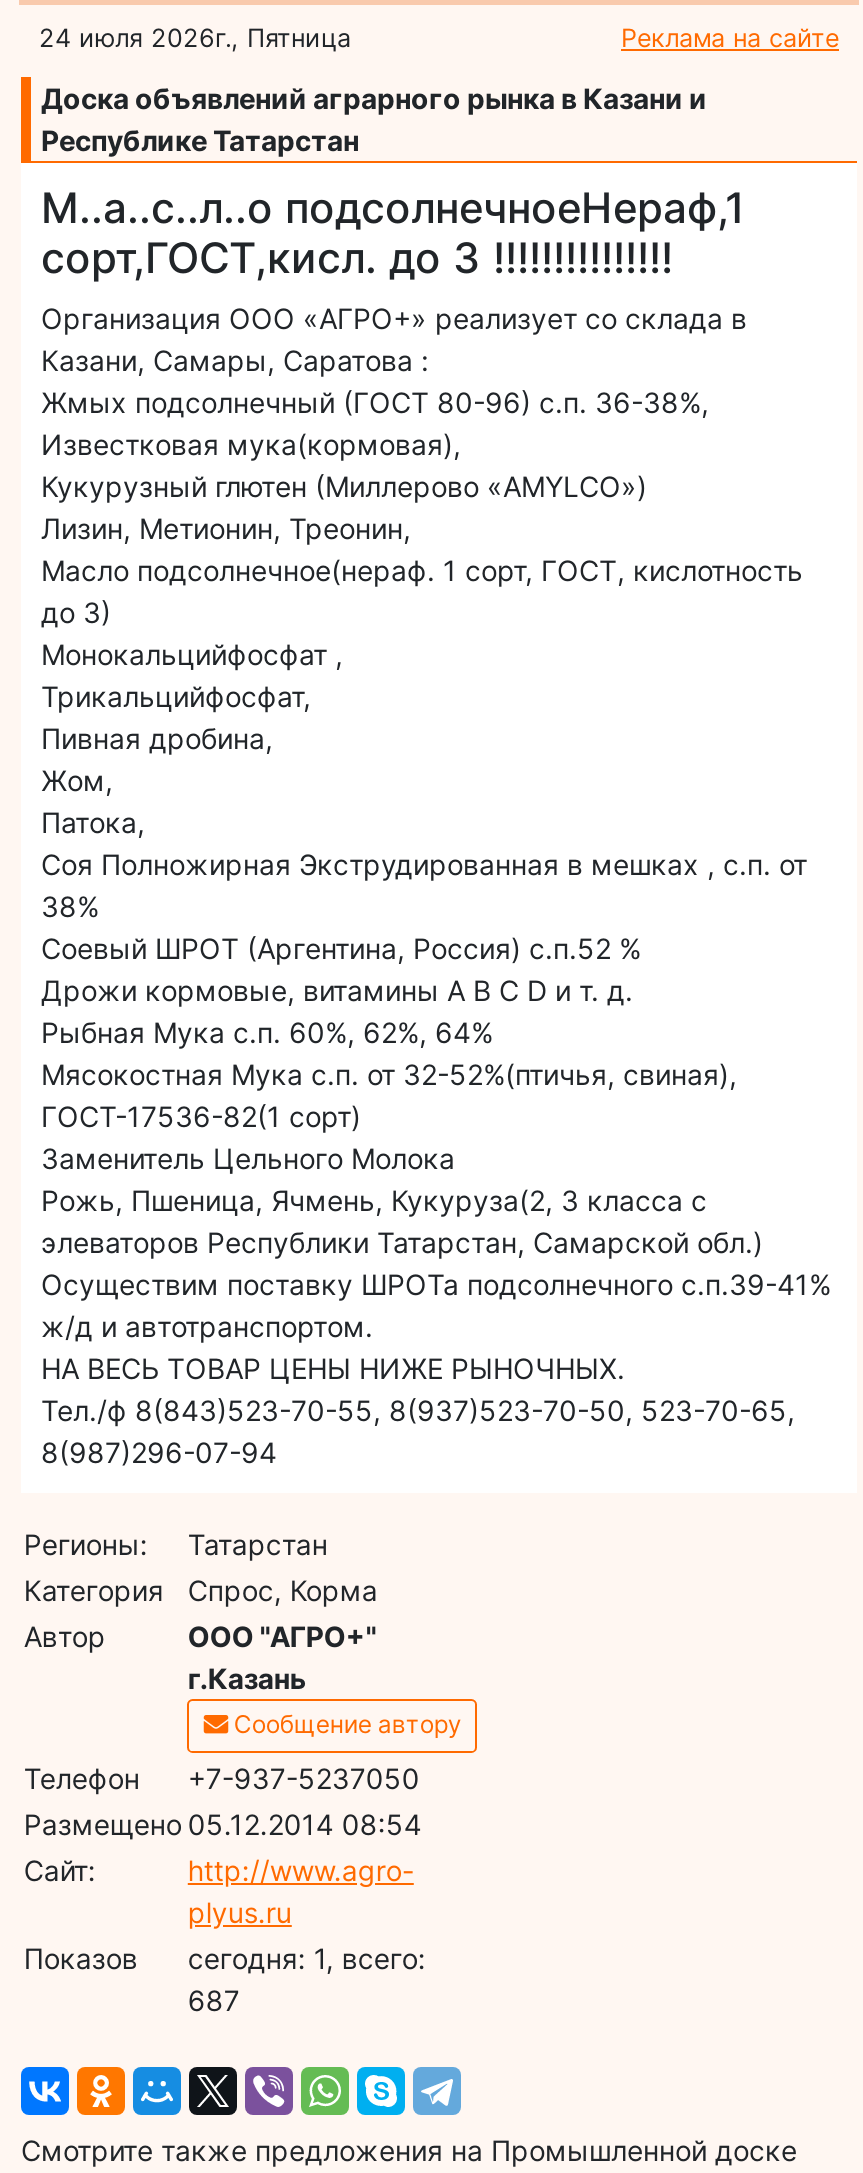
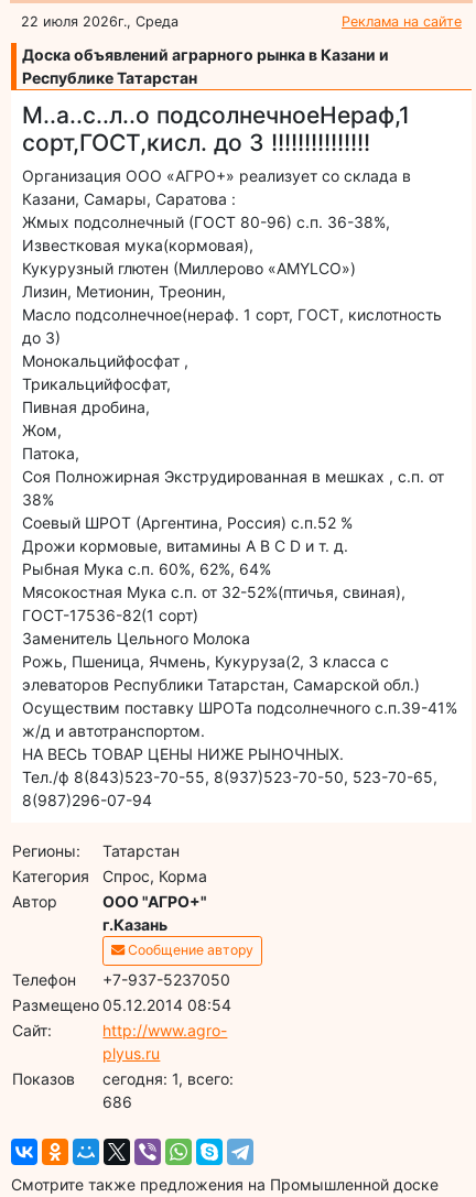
- 24 июля 2026г., Пятница
+ 22 июля 2026г., Среда

- 687
+ 686
